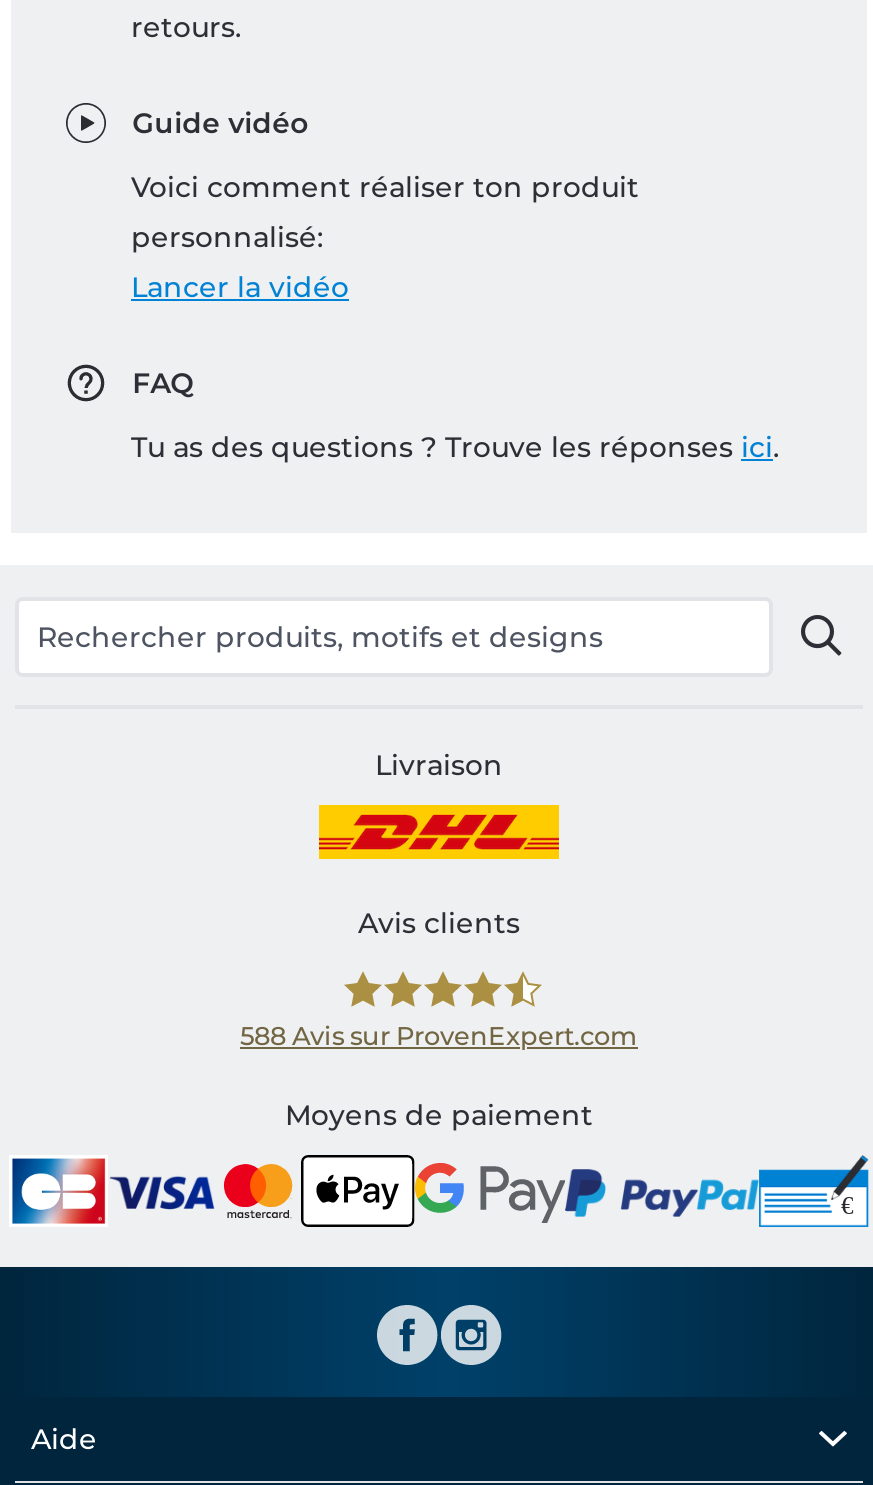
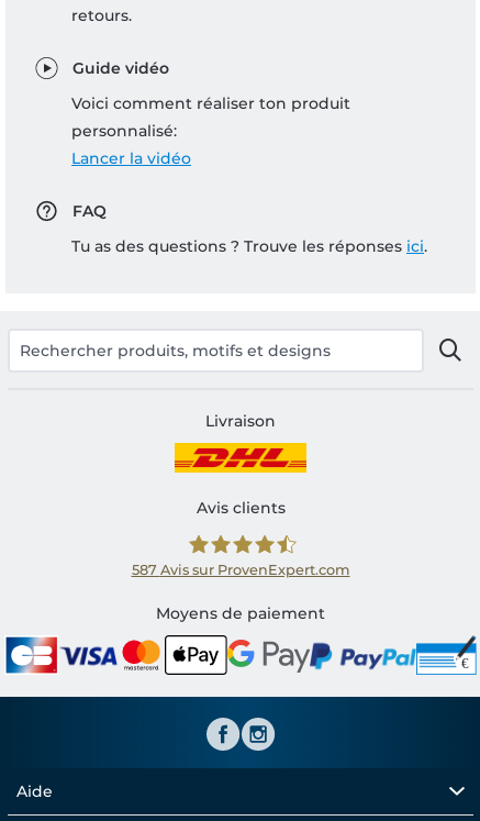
- 588 Avis sur ProvenExpert.com
+ 587 Avis sur ProvenExpert.com
